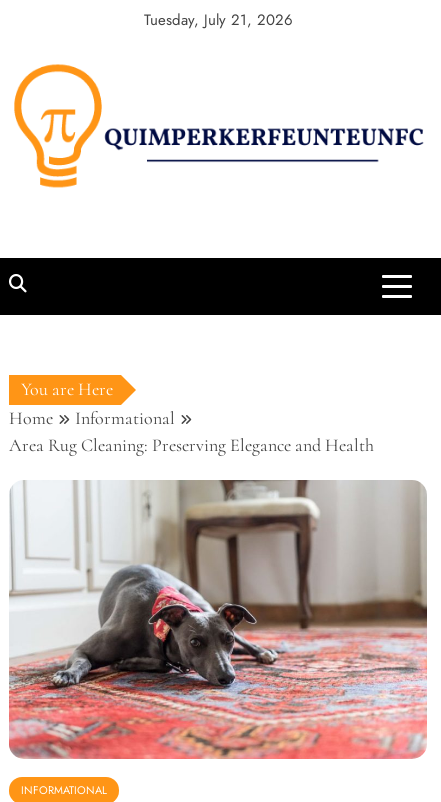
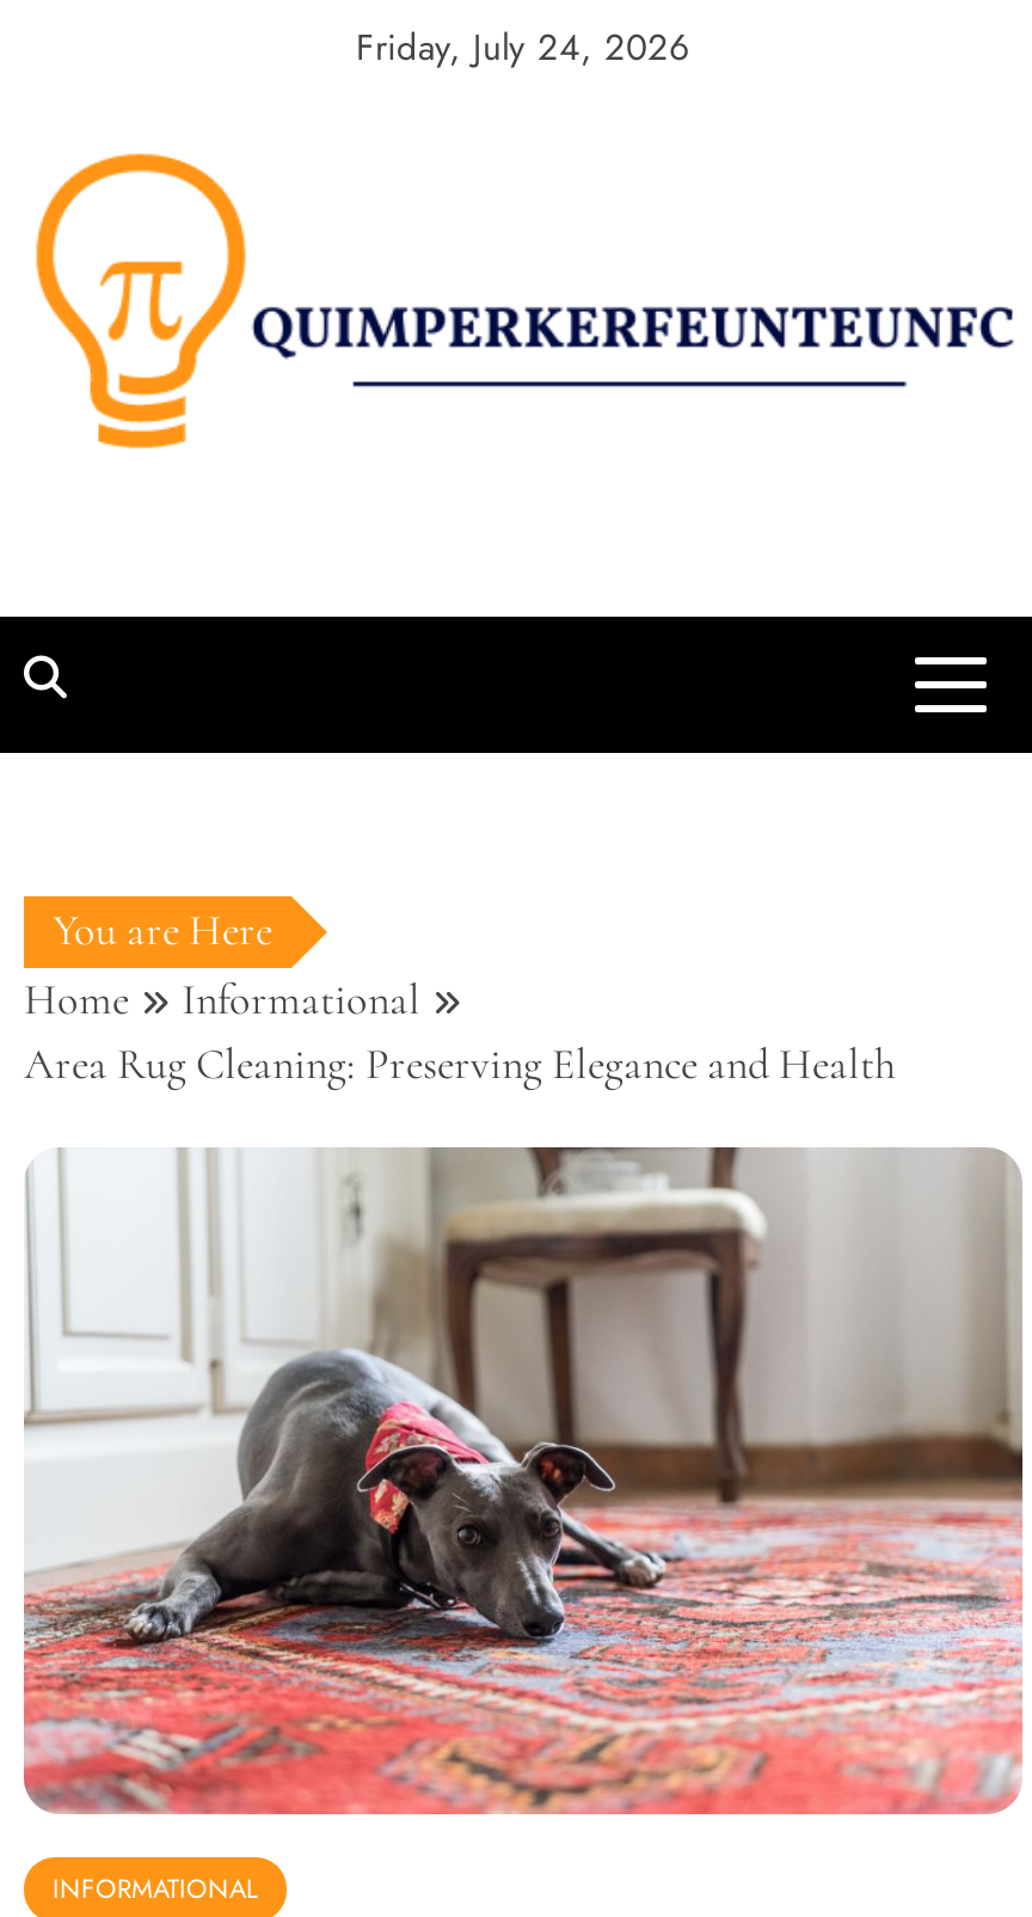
- Tuesday, July 21, 2026
+ Friday, July 24, 2026
